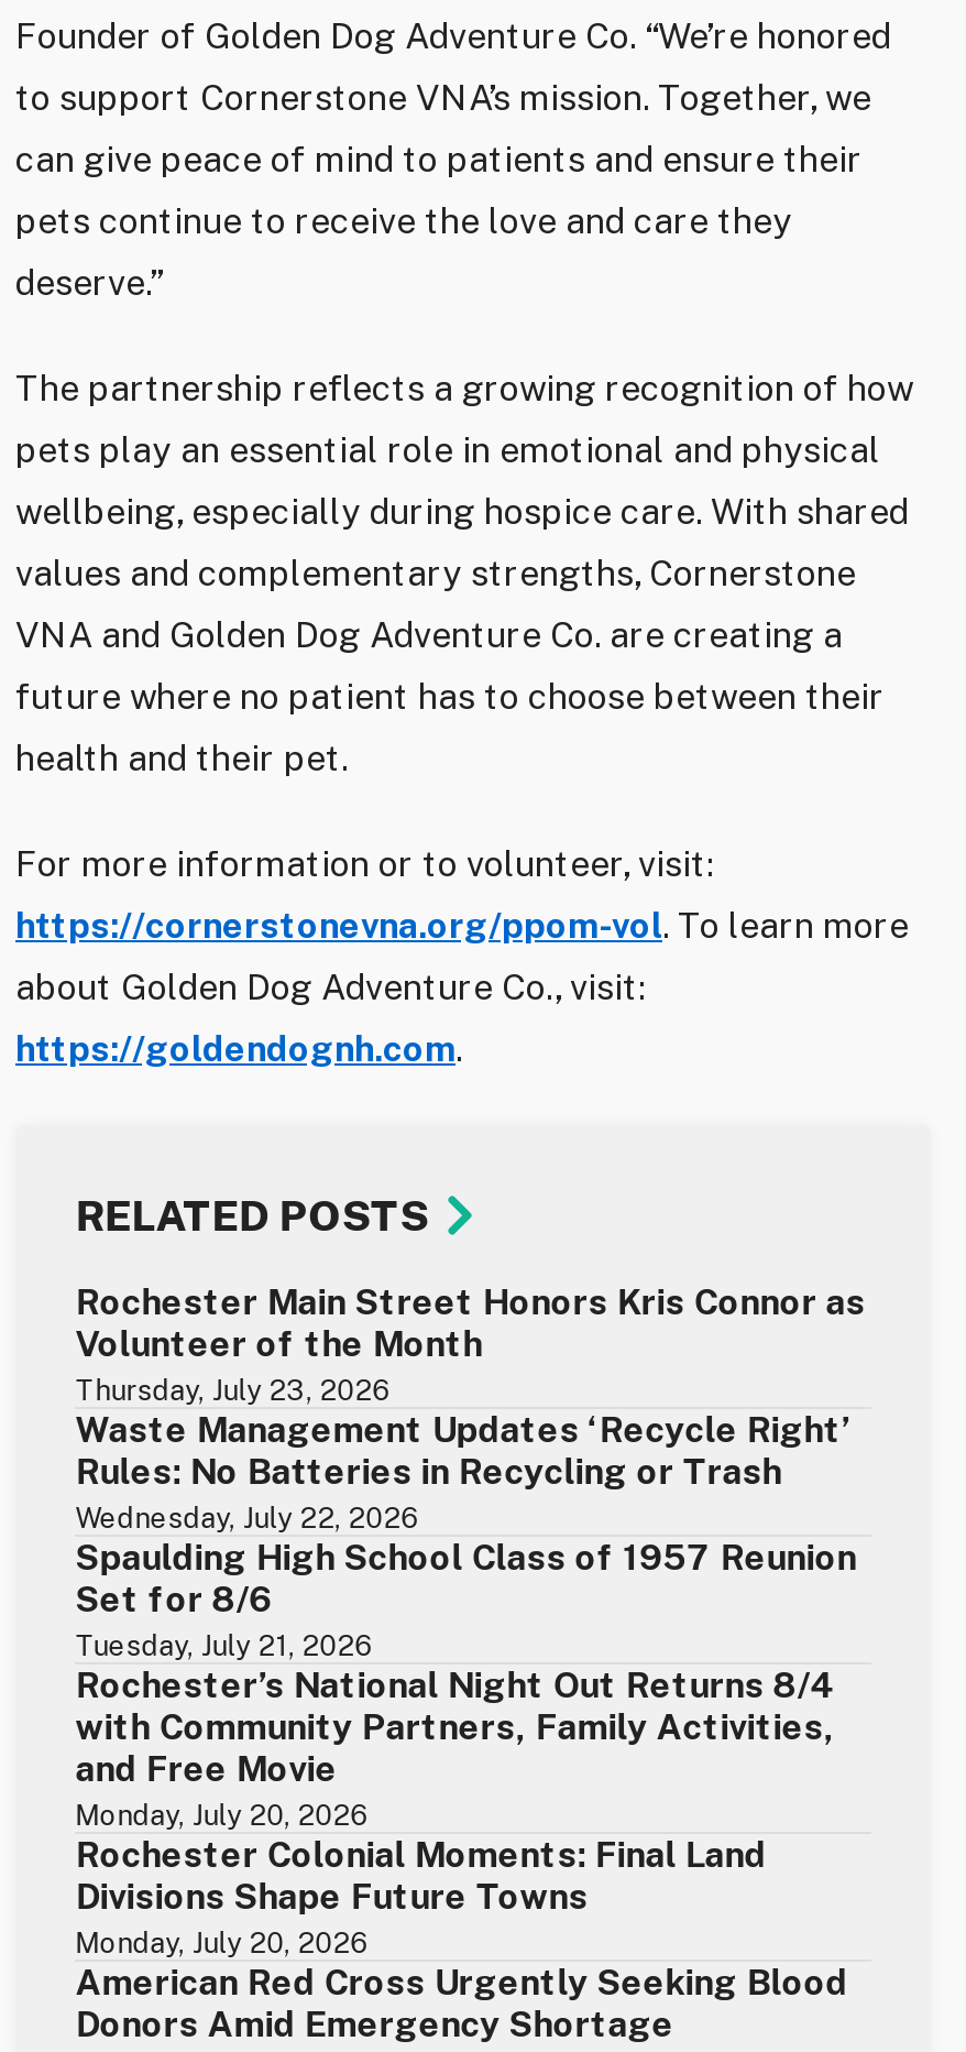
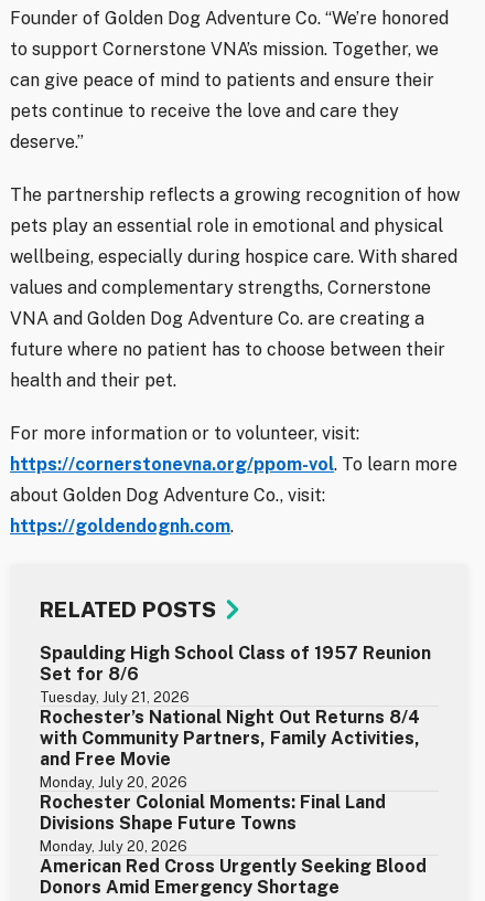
- Rochester Main Street Honors Kris Connor as
- Volunteer of the Month
- Thursday, July 23, 2026
- Waste Management Updates ‘Recycle Right’
- Rules: No Batteries in Recycling or Trash
- Wednesday, July 22, 2026
